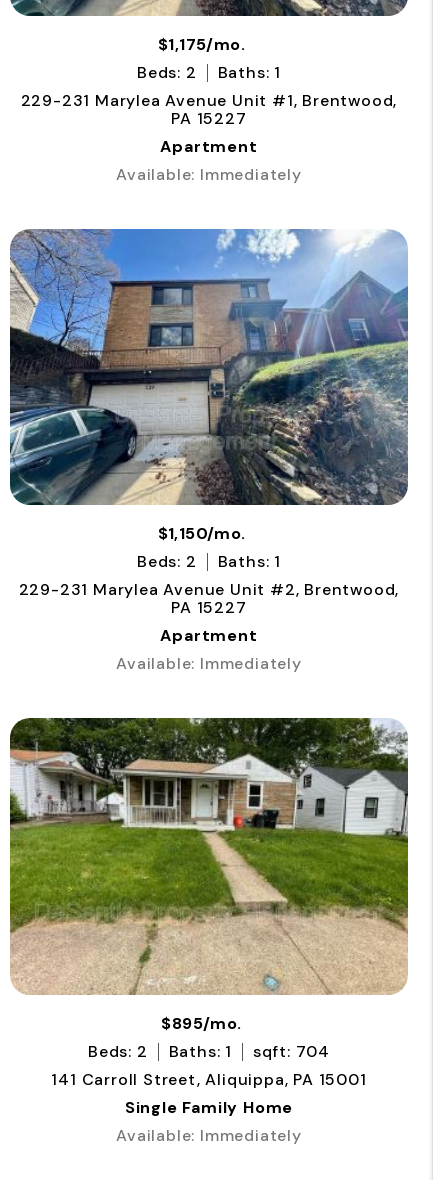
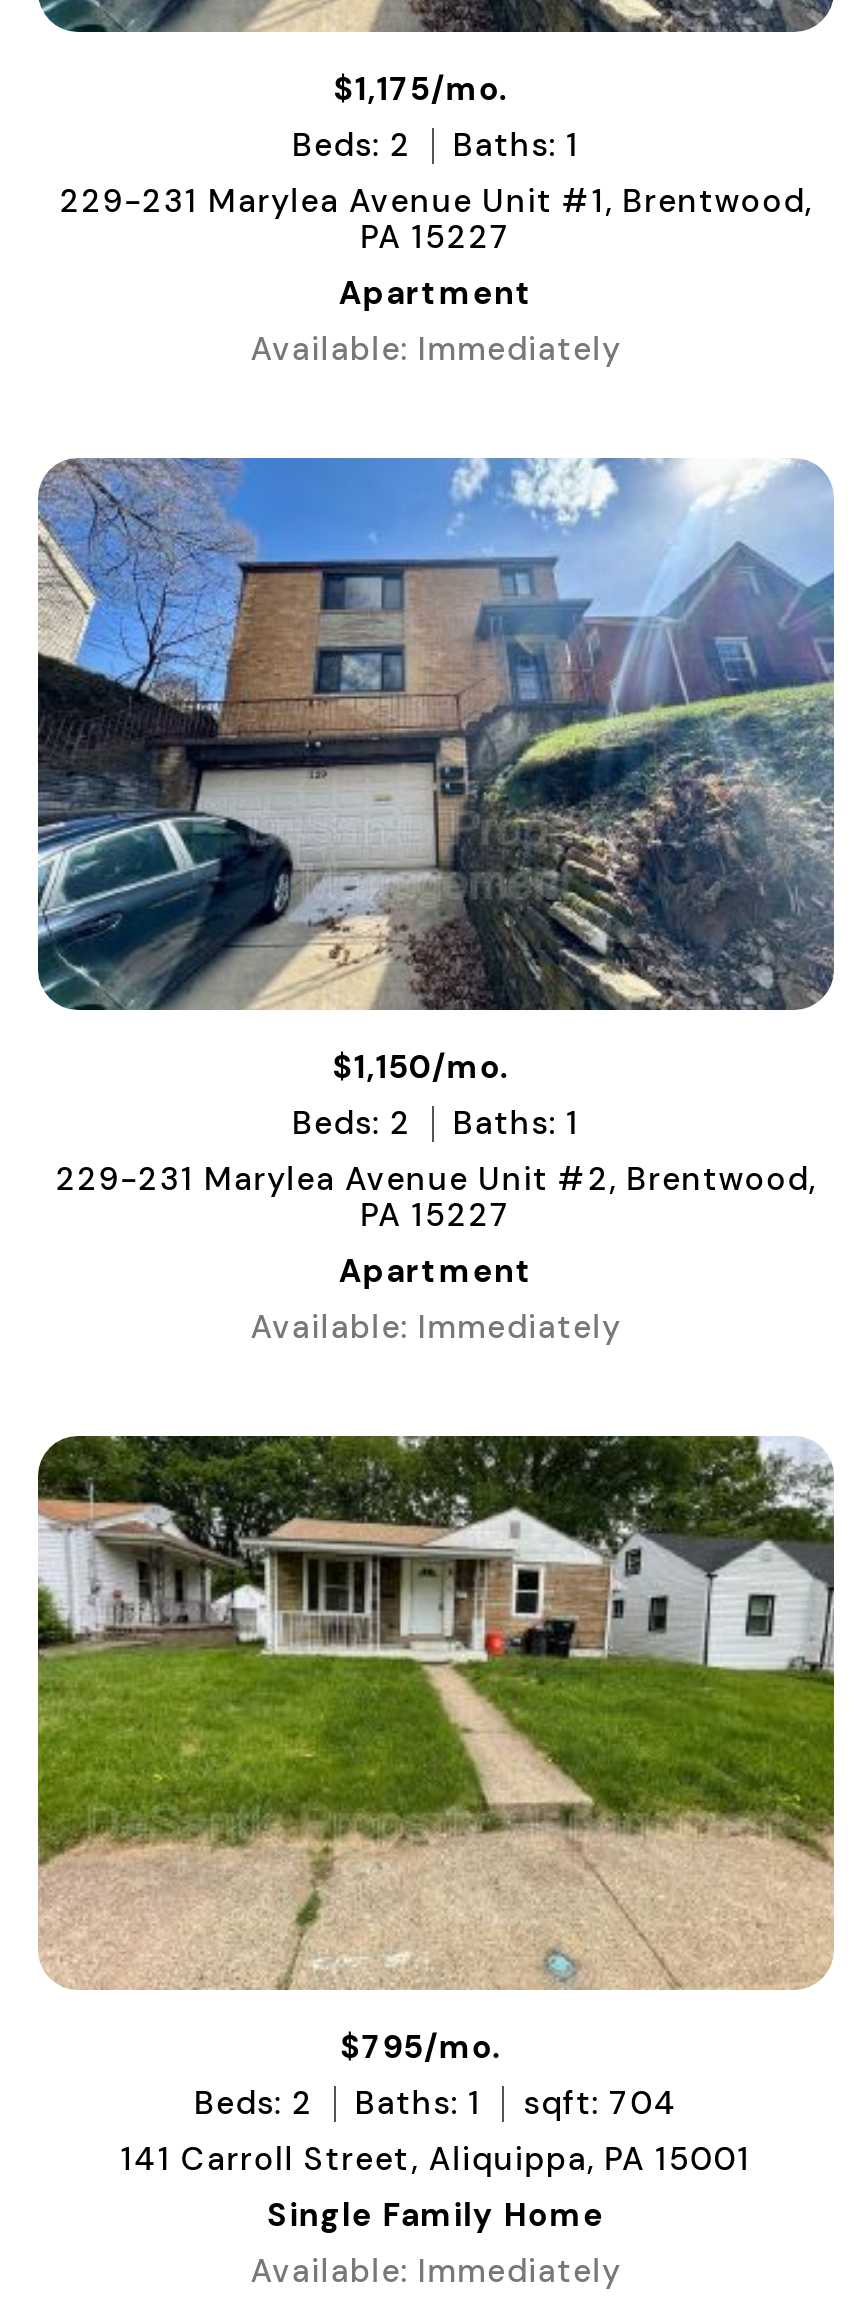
- $895/mo.
+ $795/mo.
